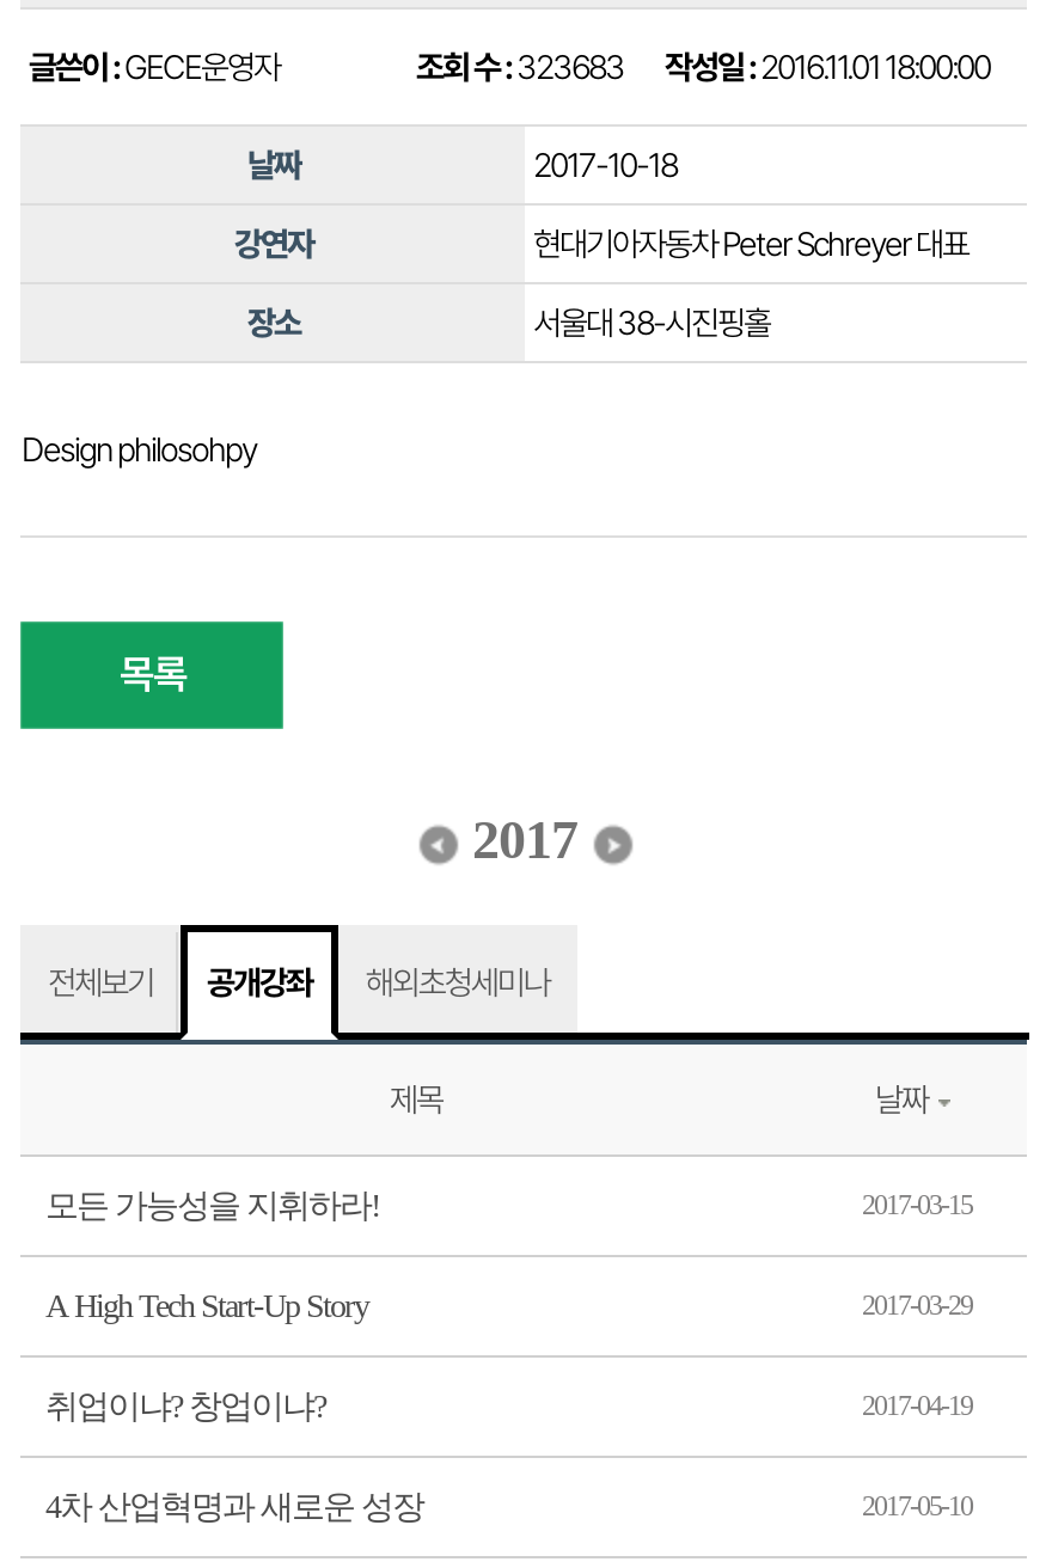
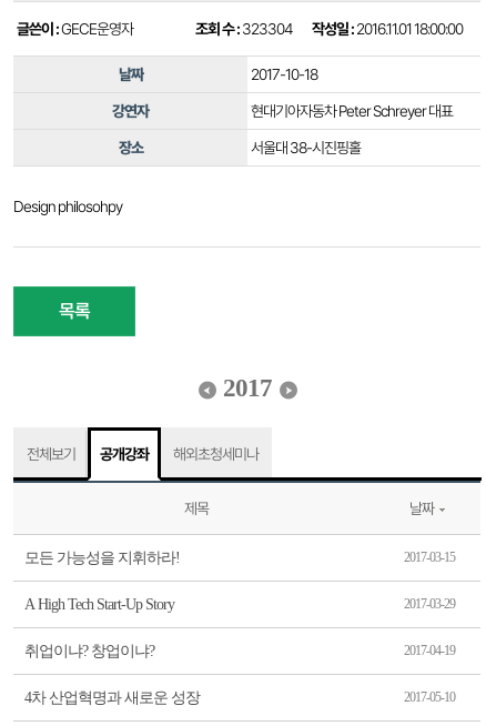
- 조회 수 : 323683 작성일 : 2016.11.01 18:00:00
+ 조회 수 : 323304 작성일 : 2016.11.01 18:00:00
